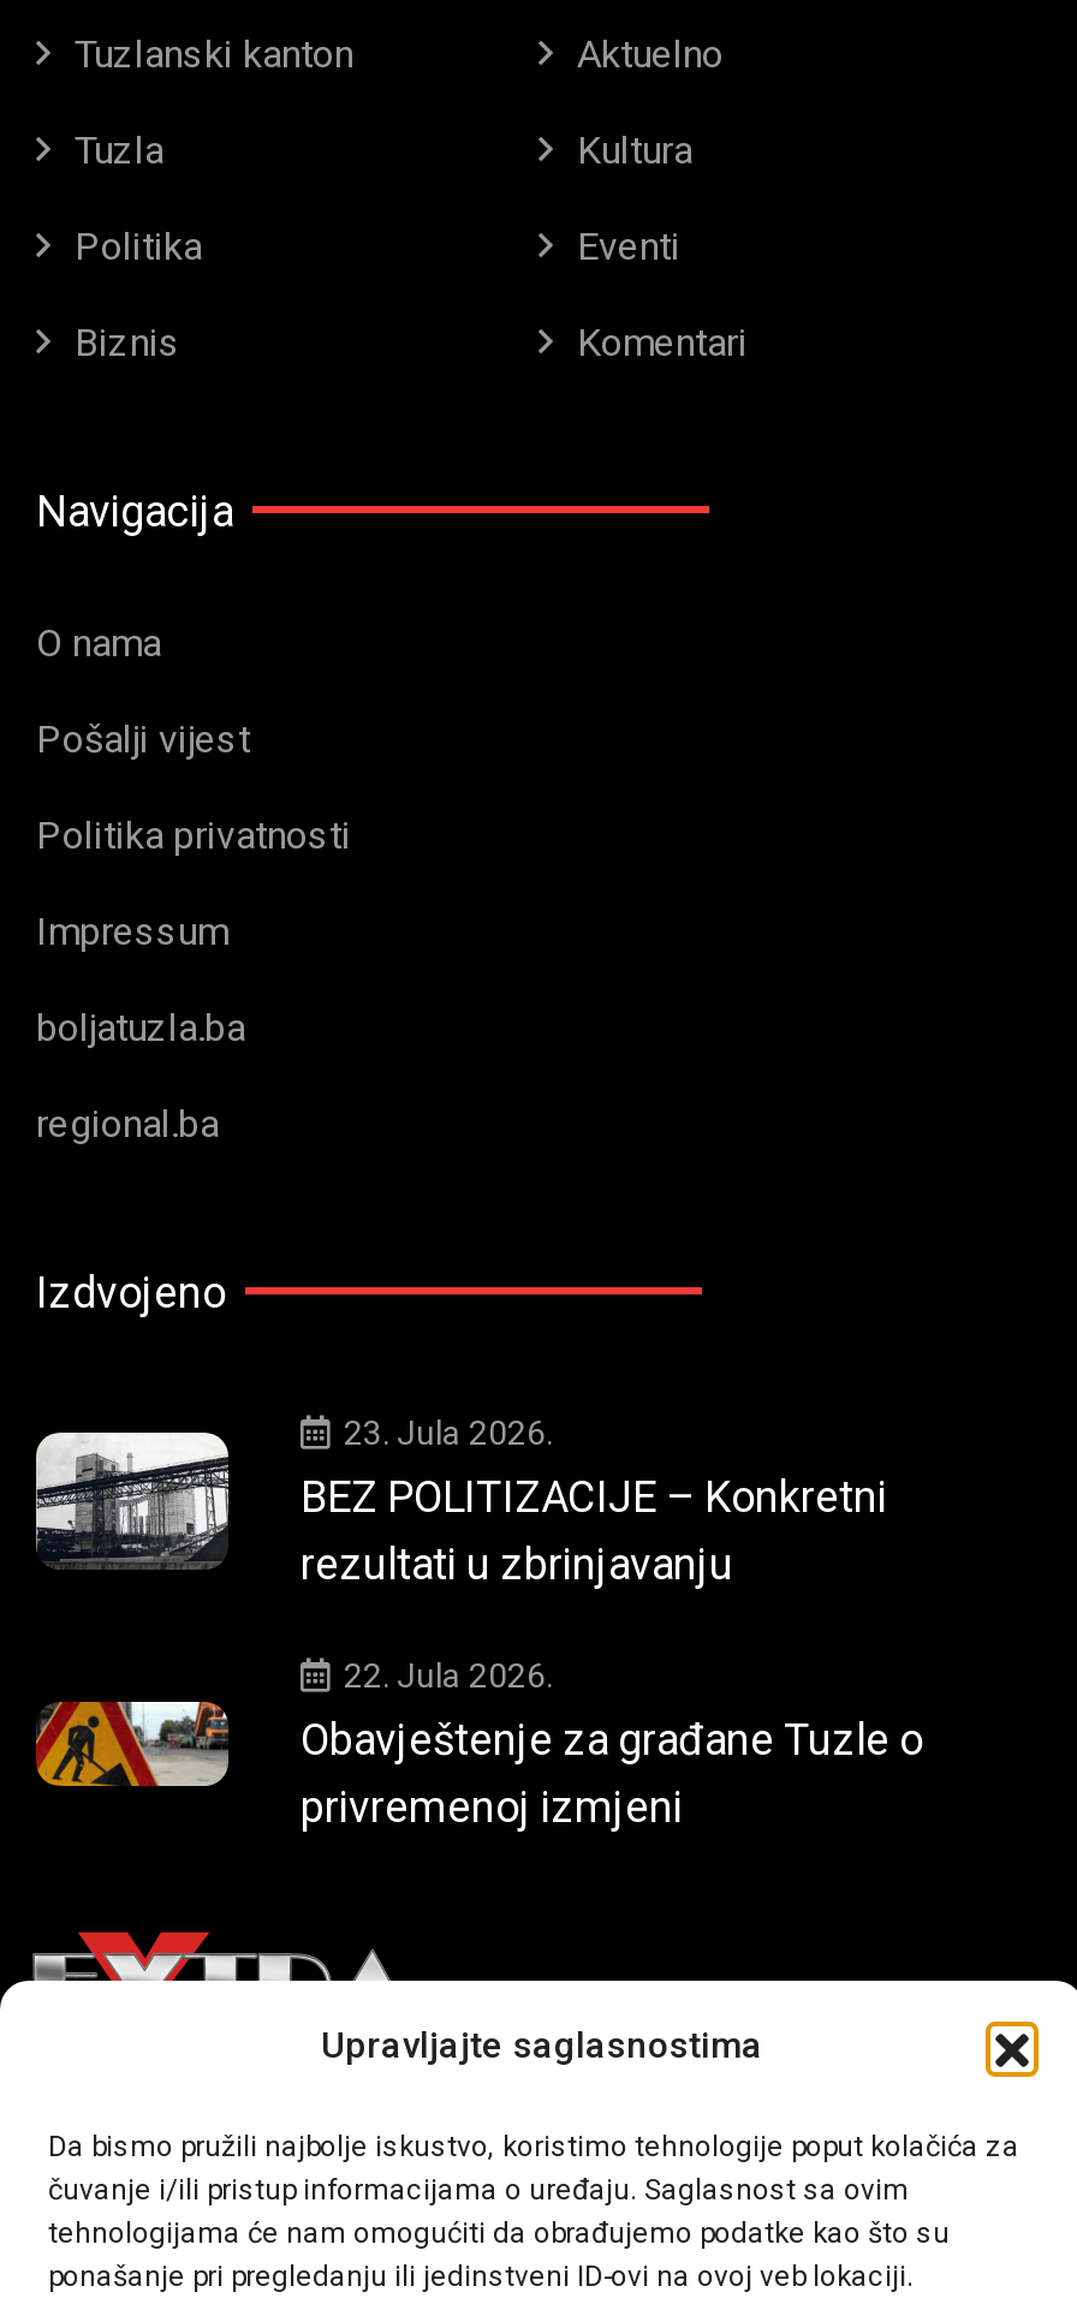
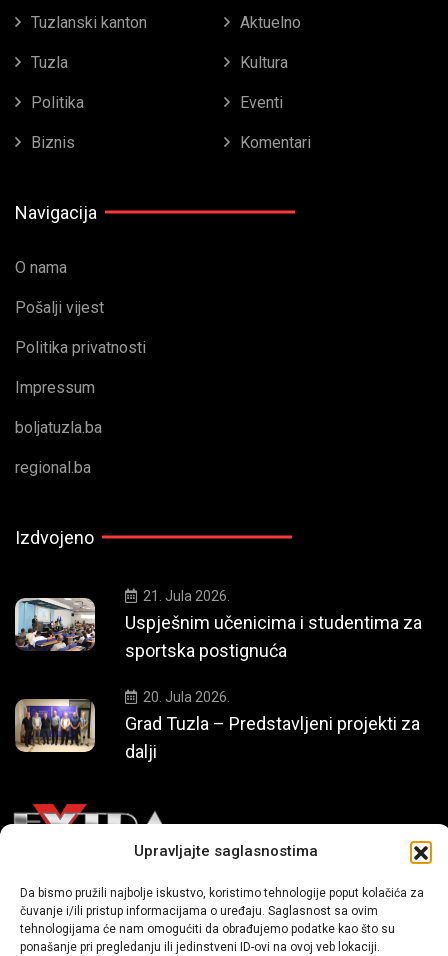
- [image]
- 23. Jula 2026.
- BEZ POLITIZACIJE – Konkretni
- rezultati u zbrinjavanju
+ [image]
+ 21. Jula 2026.
+ Uspješnim učenicima i studentima za
+ sportska postignuća

- [image]
- 22. Jula 2026.
- Obavještenje za građane Tuzle o
- privremenoj izmjeni
+ [image]
+ 20. Jula 2026.
+ Grad Tuzla – Predstavljeni projekti za
+ dalji
